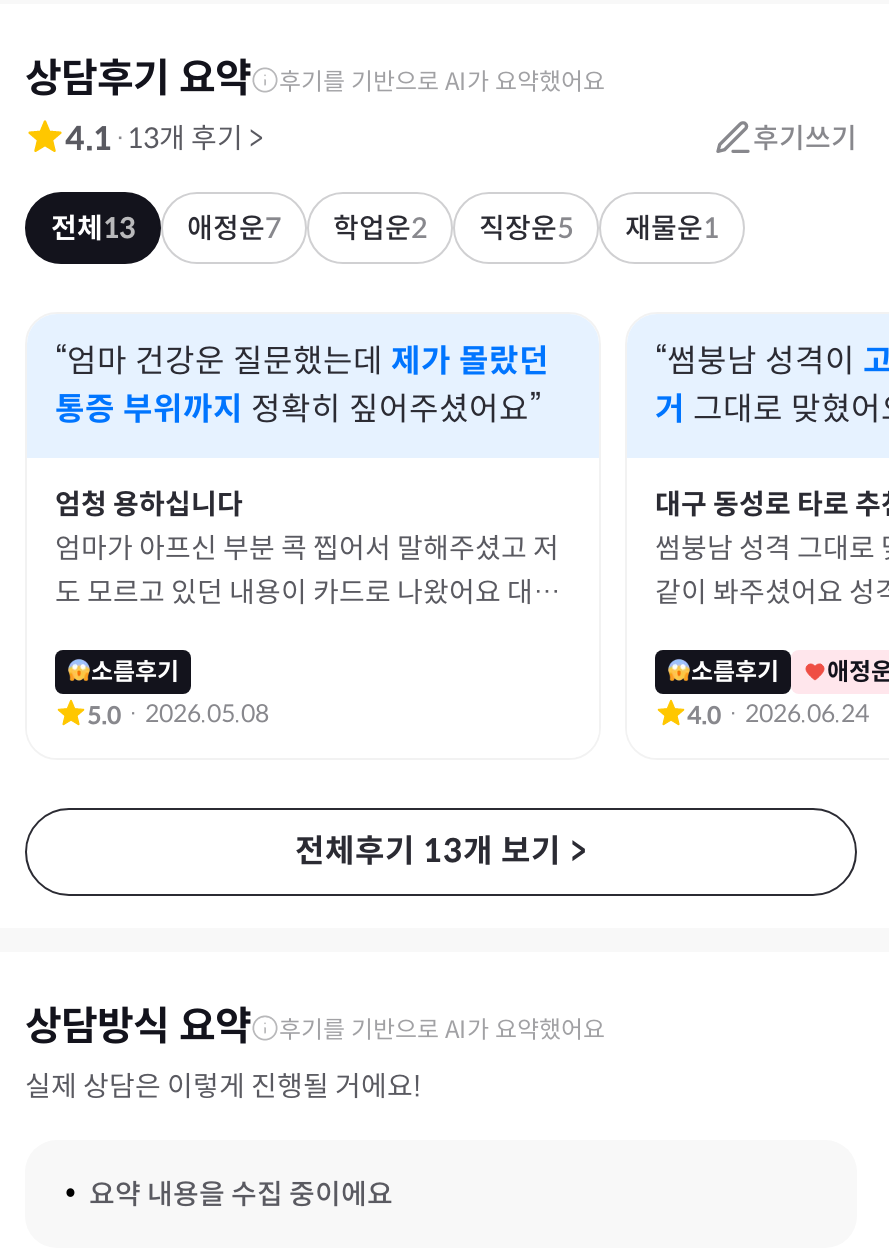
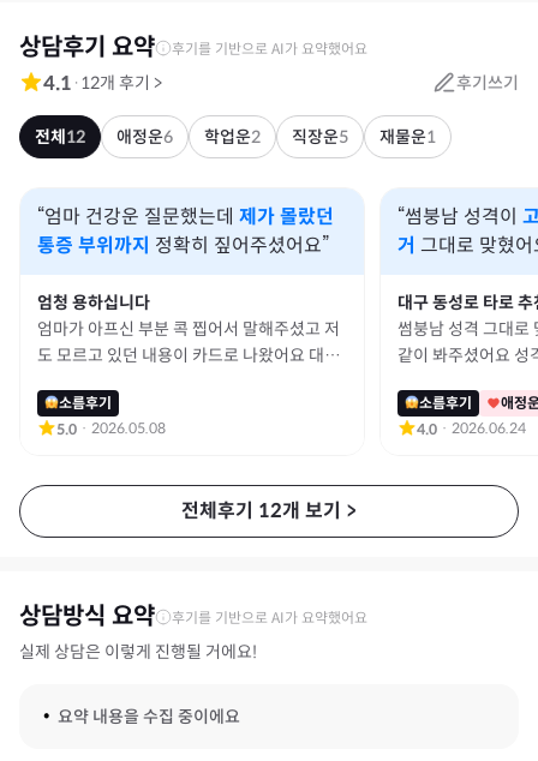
- 4.1 · 13개 후기 >
+ 4.1 · 12개 후기 >

- 전체13
+ 전체12

- 애정운7
+ 애정운6

- 전체후기 13개 보기 >
+ 전체후기 12개 보기 >
